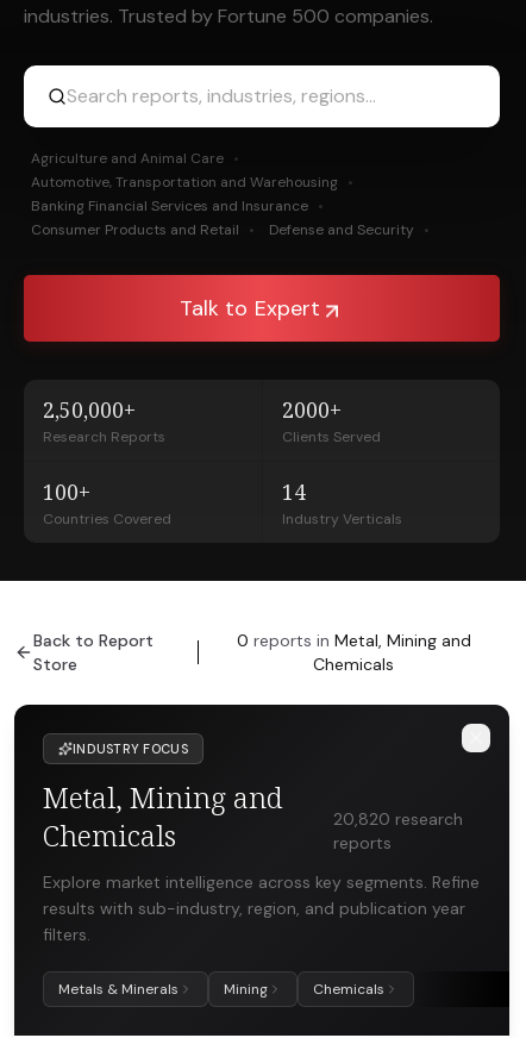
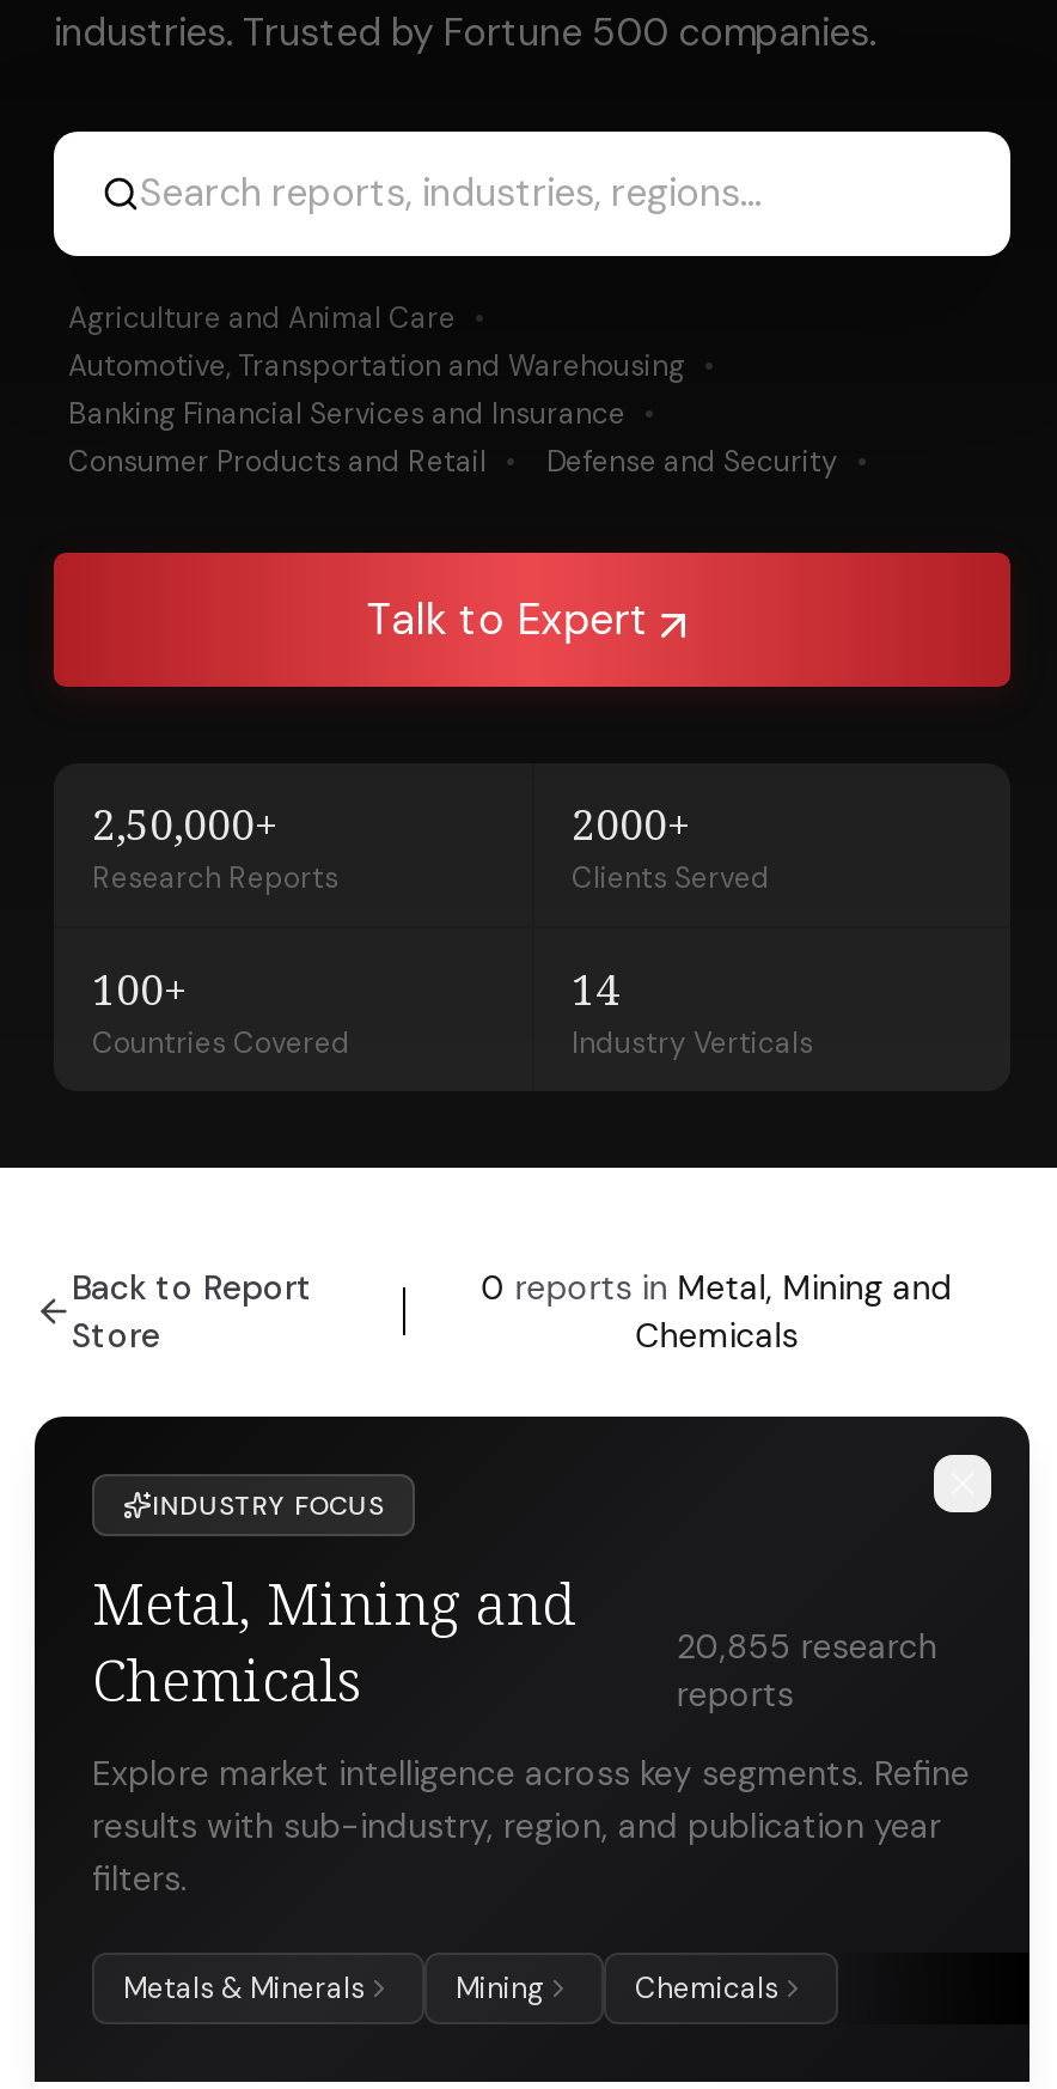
- 20,820 research
+ 20,855 research
